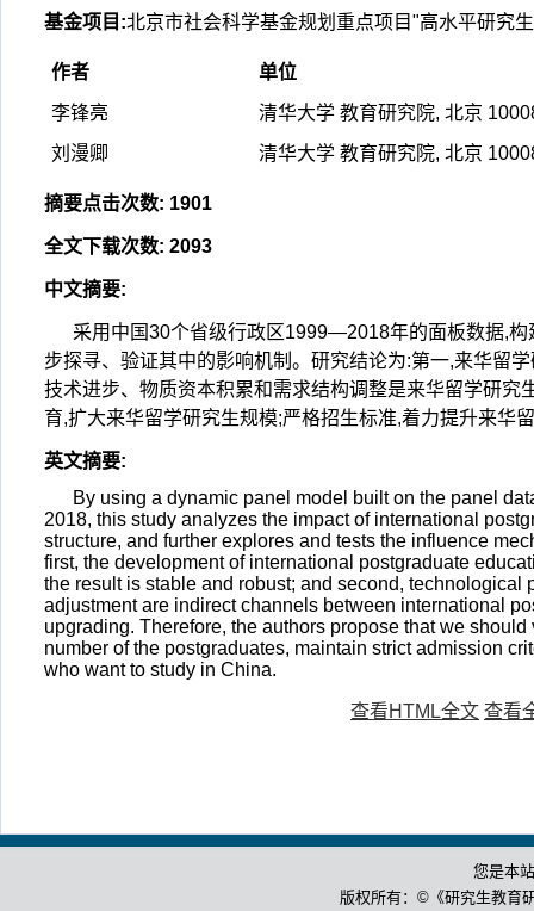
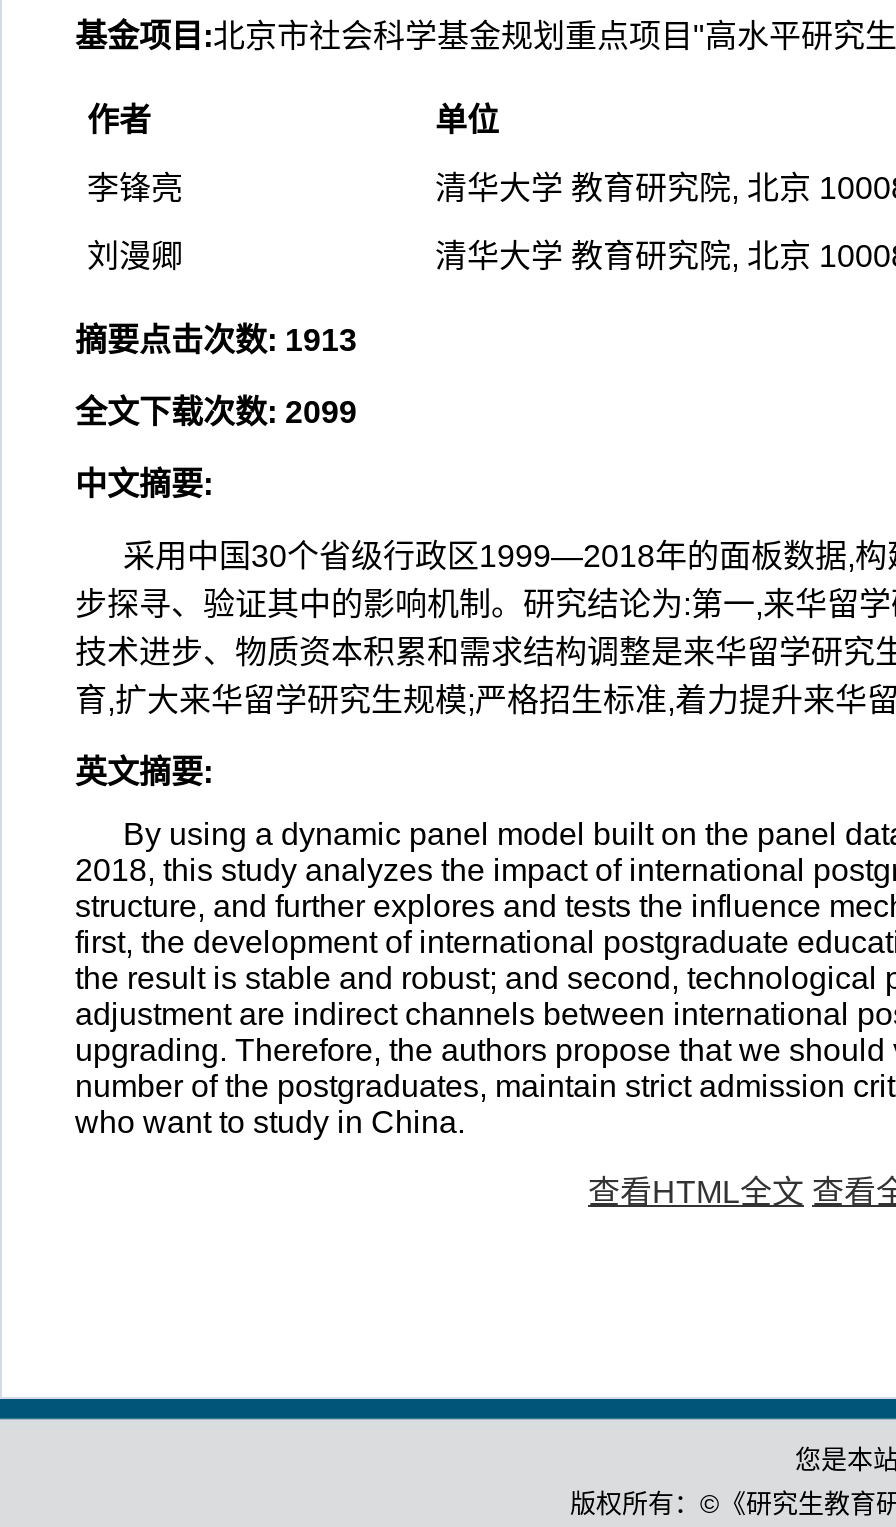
- 摘要点击次数: 1901
+ 摘要点击次数: 1913

- 全文下载次数: 2093
+ 全文下载次数: 2099
